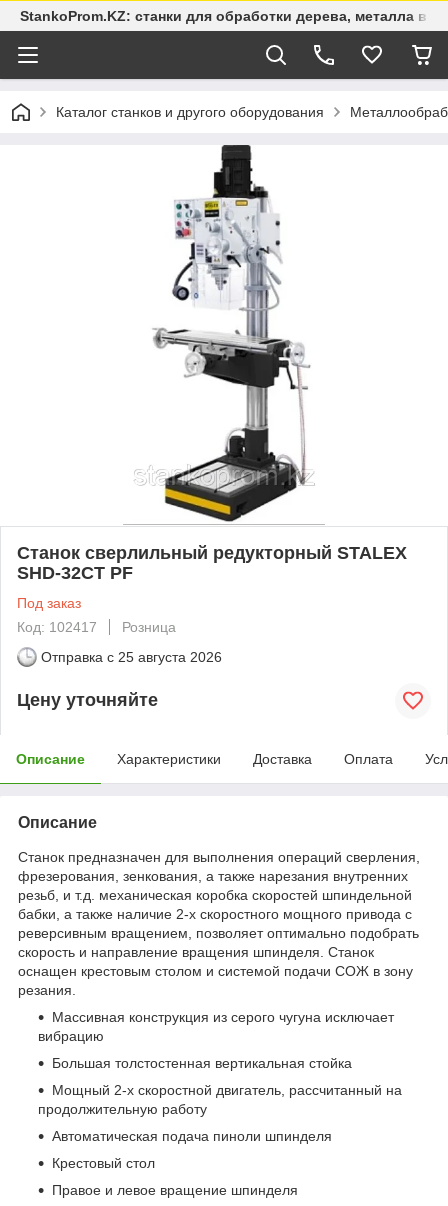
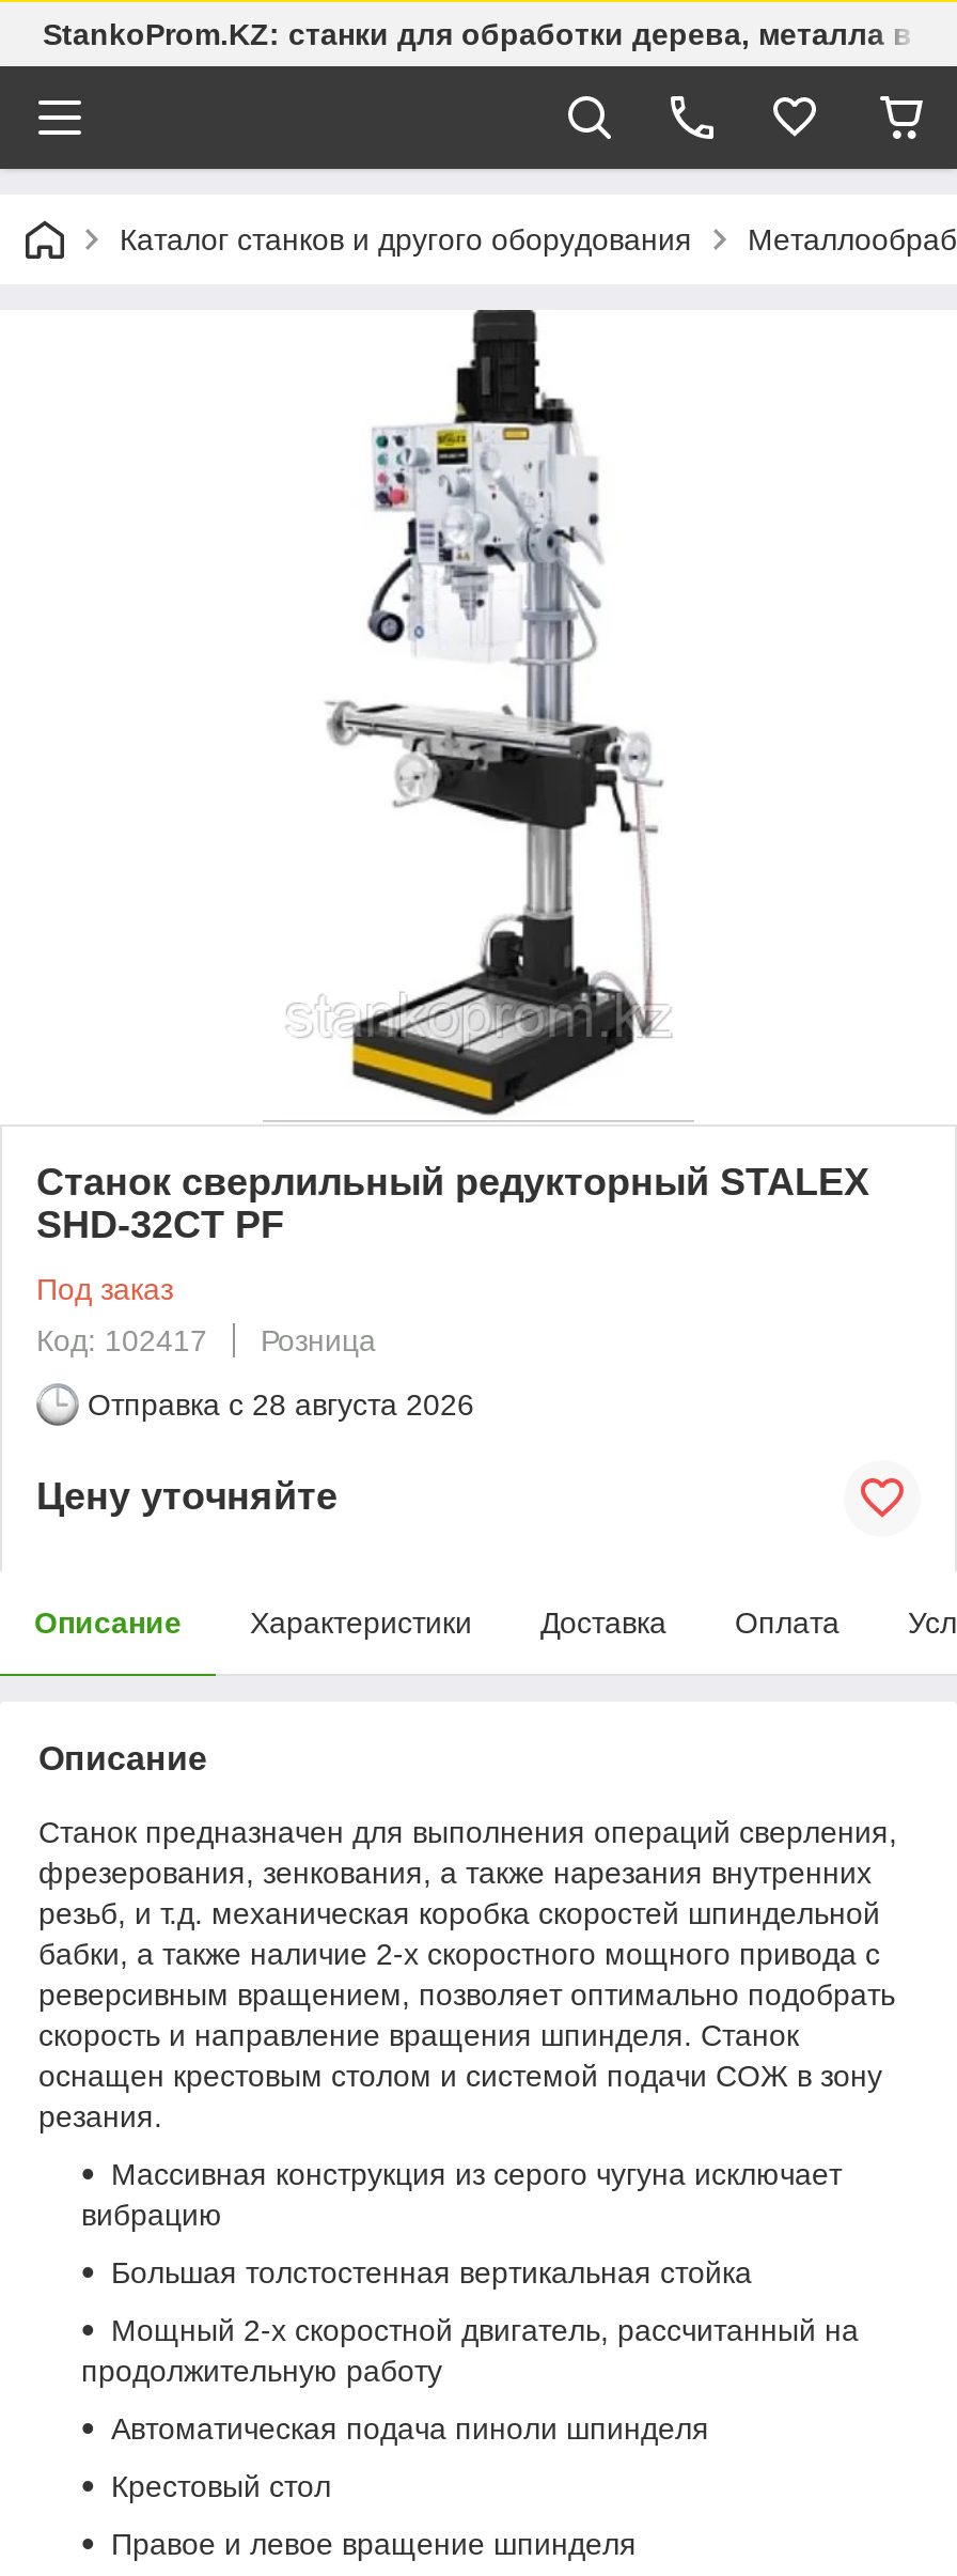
- Отправка с 25 августа 2026
+ Отправка с 28 августа 2026
